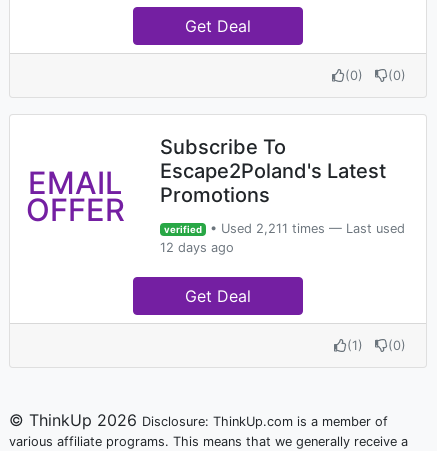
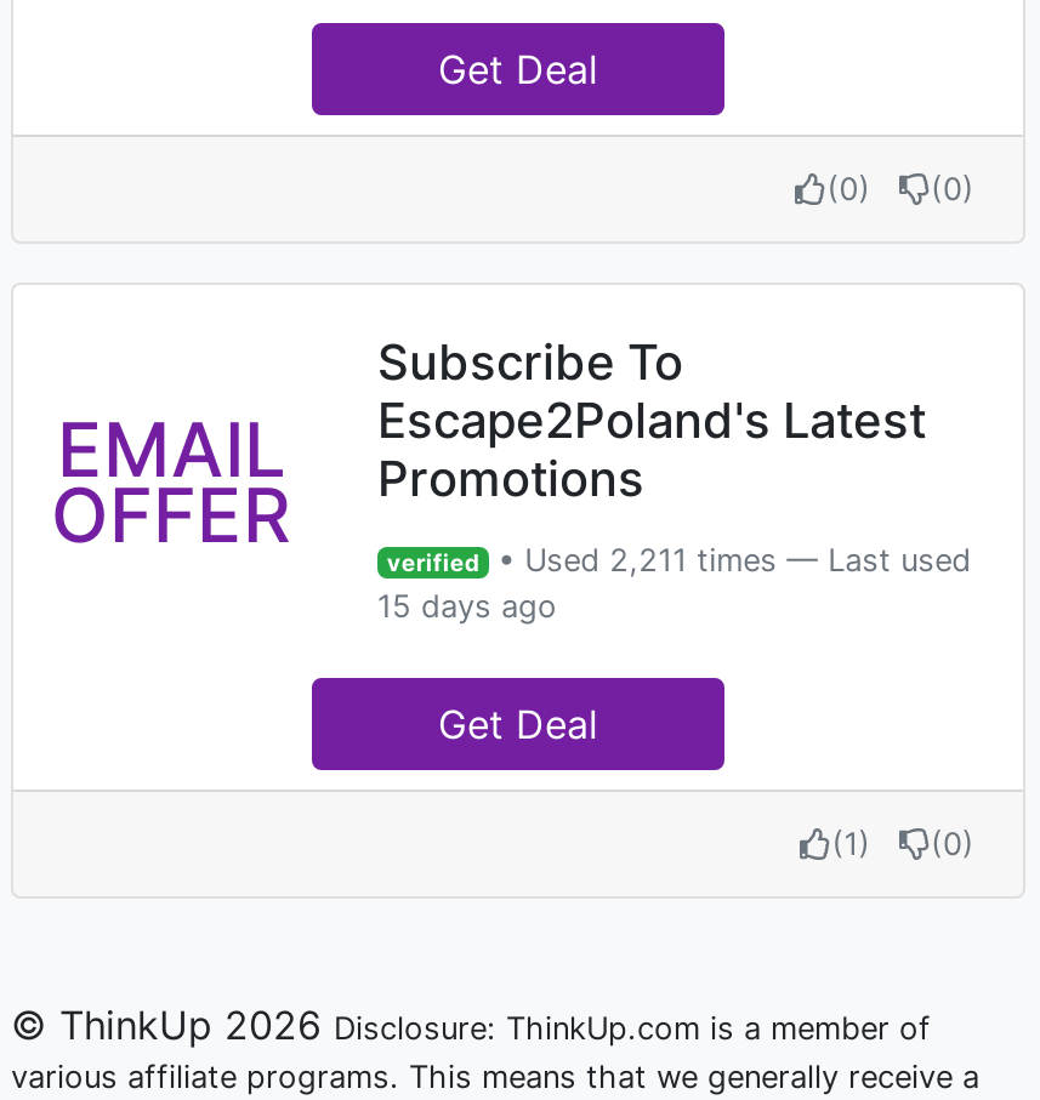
- 12 days ago
+ 15 days ago
